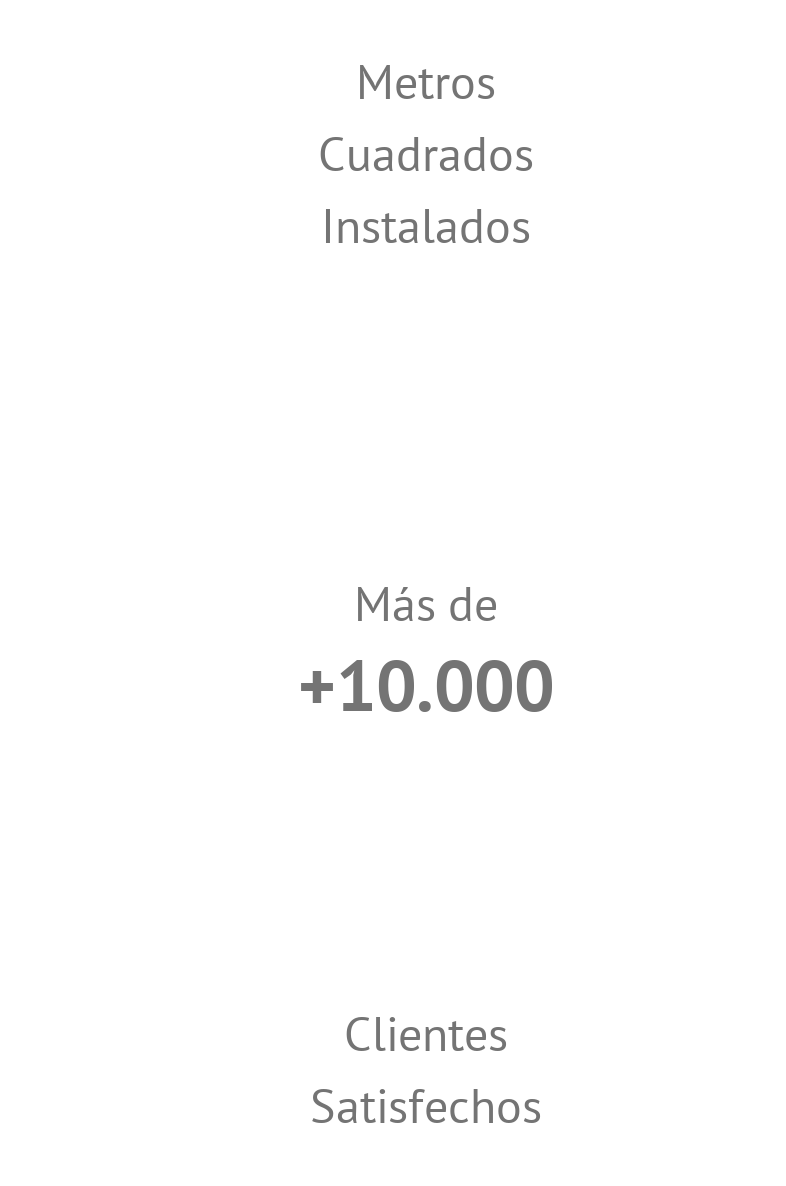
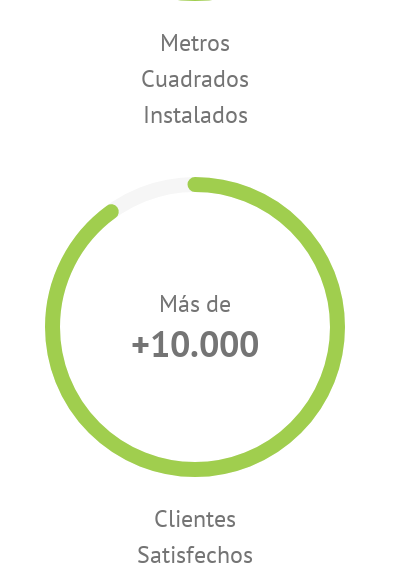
+ [image]
